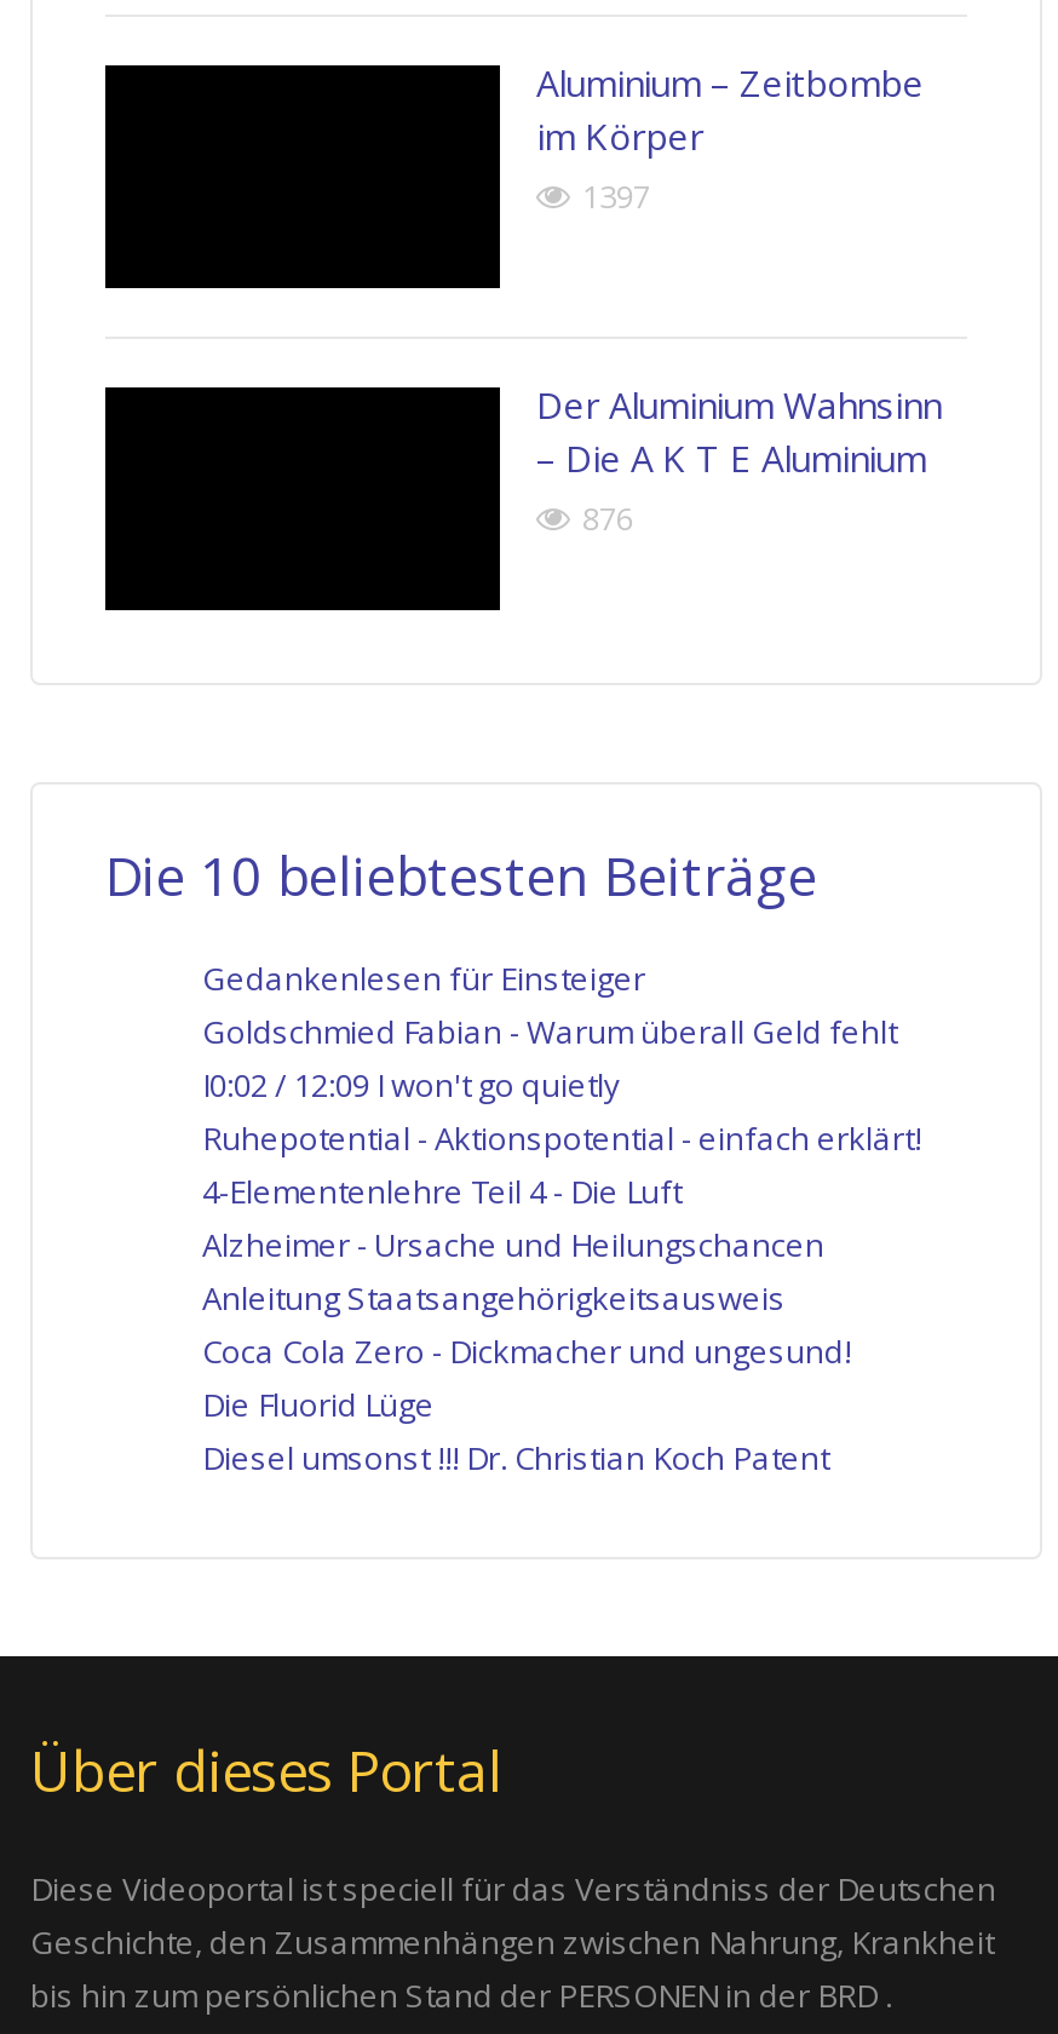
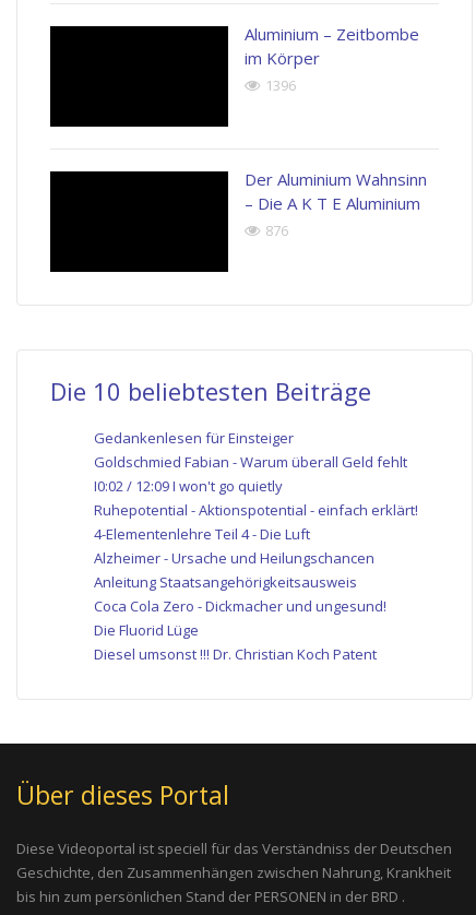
- 1397
+ 1396
